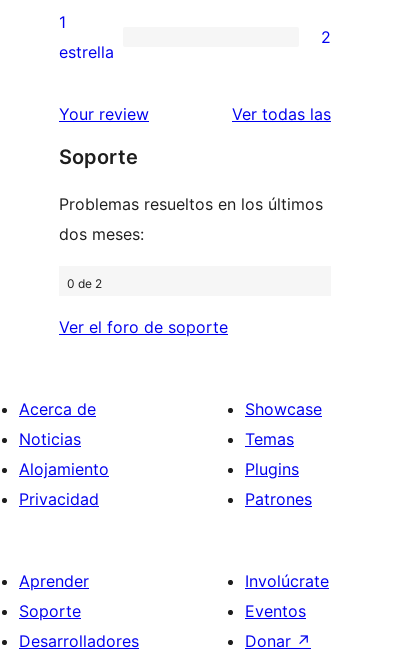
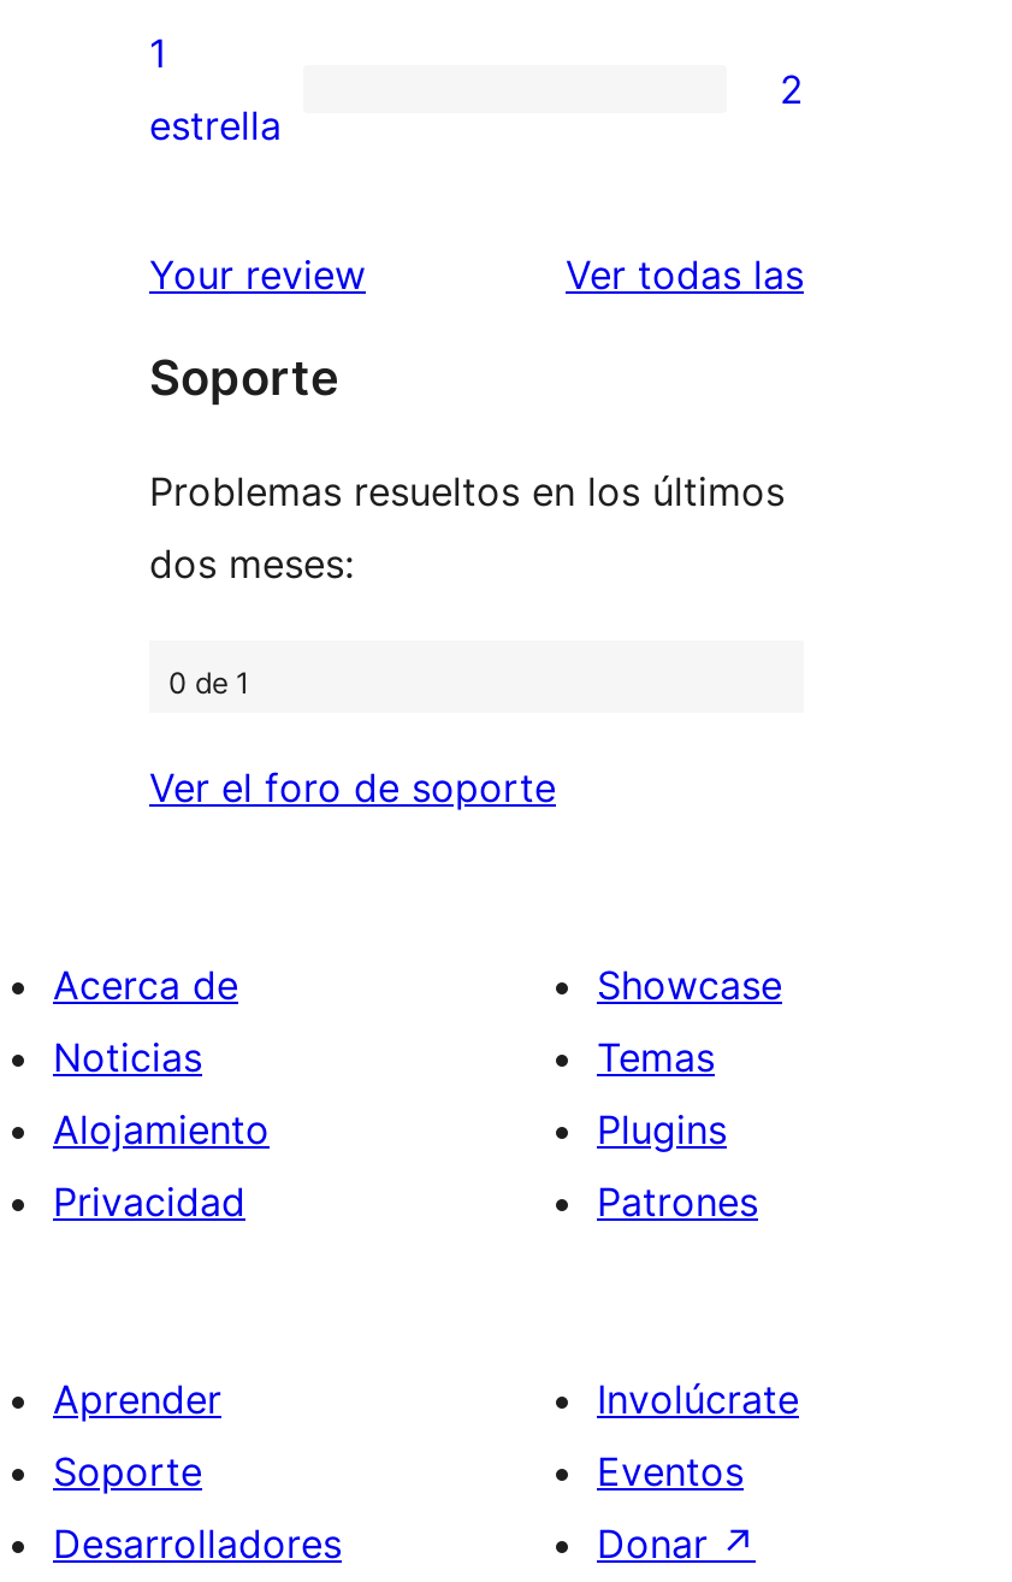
- 0 de 2
+ 0 de 1
